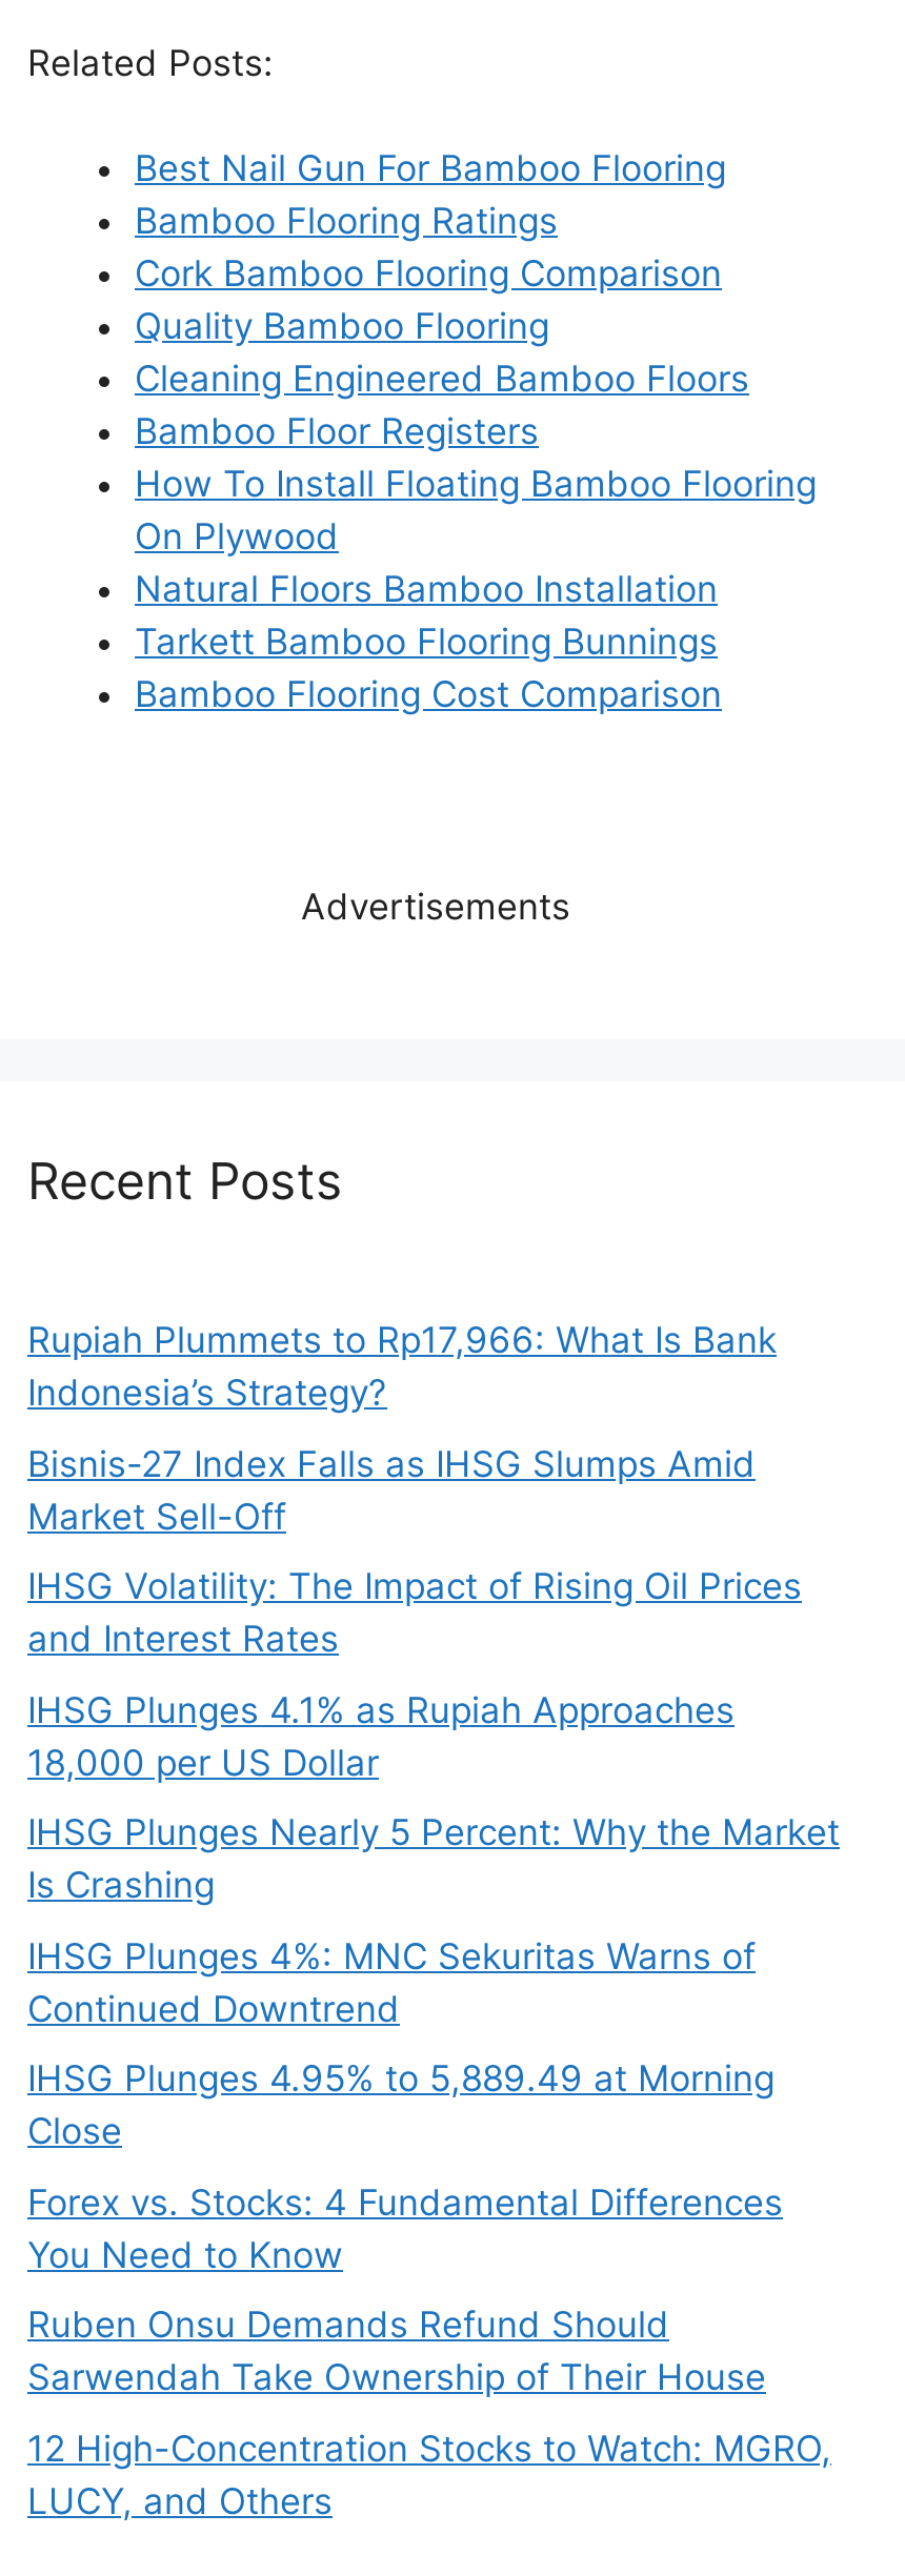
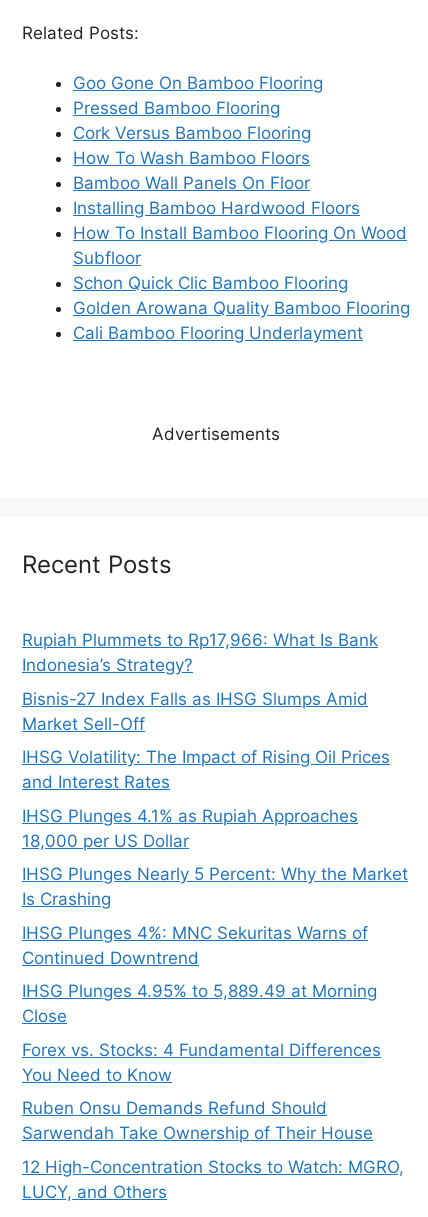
- Best Nail Gun For Bamboo Flooring
- Bamboo Flooring Ratings
- Cork Bamboo Flooring Comparison
- Quality Bamboo Flooring
- Cleaning Engineered Bamboo Floors
- Bamboo Floor Registers
- How To Install Floating Bamboo Flooring
- On Plywood
- Natural Floors Bamboo Installation
- Tarkett Bamboo Flooring Bunnings
- Bamboo Flooring Cost Comparison
+ Goo Gone On Bamboo Flooring
+ Pressed Bamboo Flooring
+ Cork Versus Bamboo Flooring
+ How To Wash Bamboo Floors
+ Bamboo Wall Panels On Floor
+ Installing Bamboo Hardwood Floors
+ How To Install Bamboo Flooring On Wood
+ Subfloor
+ Schon Quick Clic Bamboo Flooring
+ Golden Arowana Quality Bamboo Flooring
+ Cali Bamboo Flooring Underlayment
